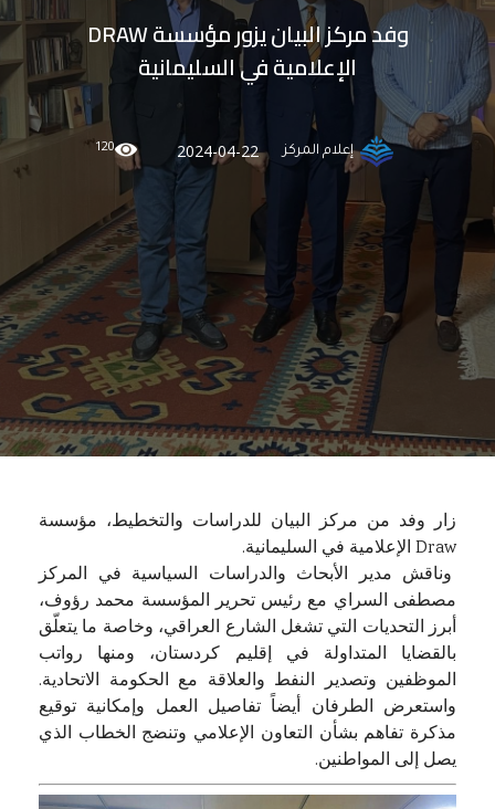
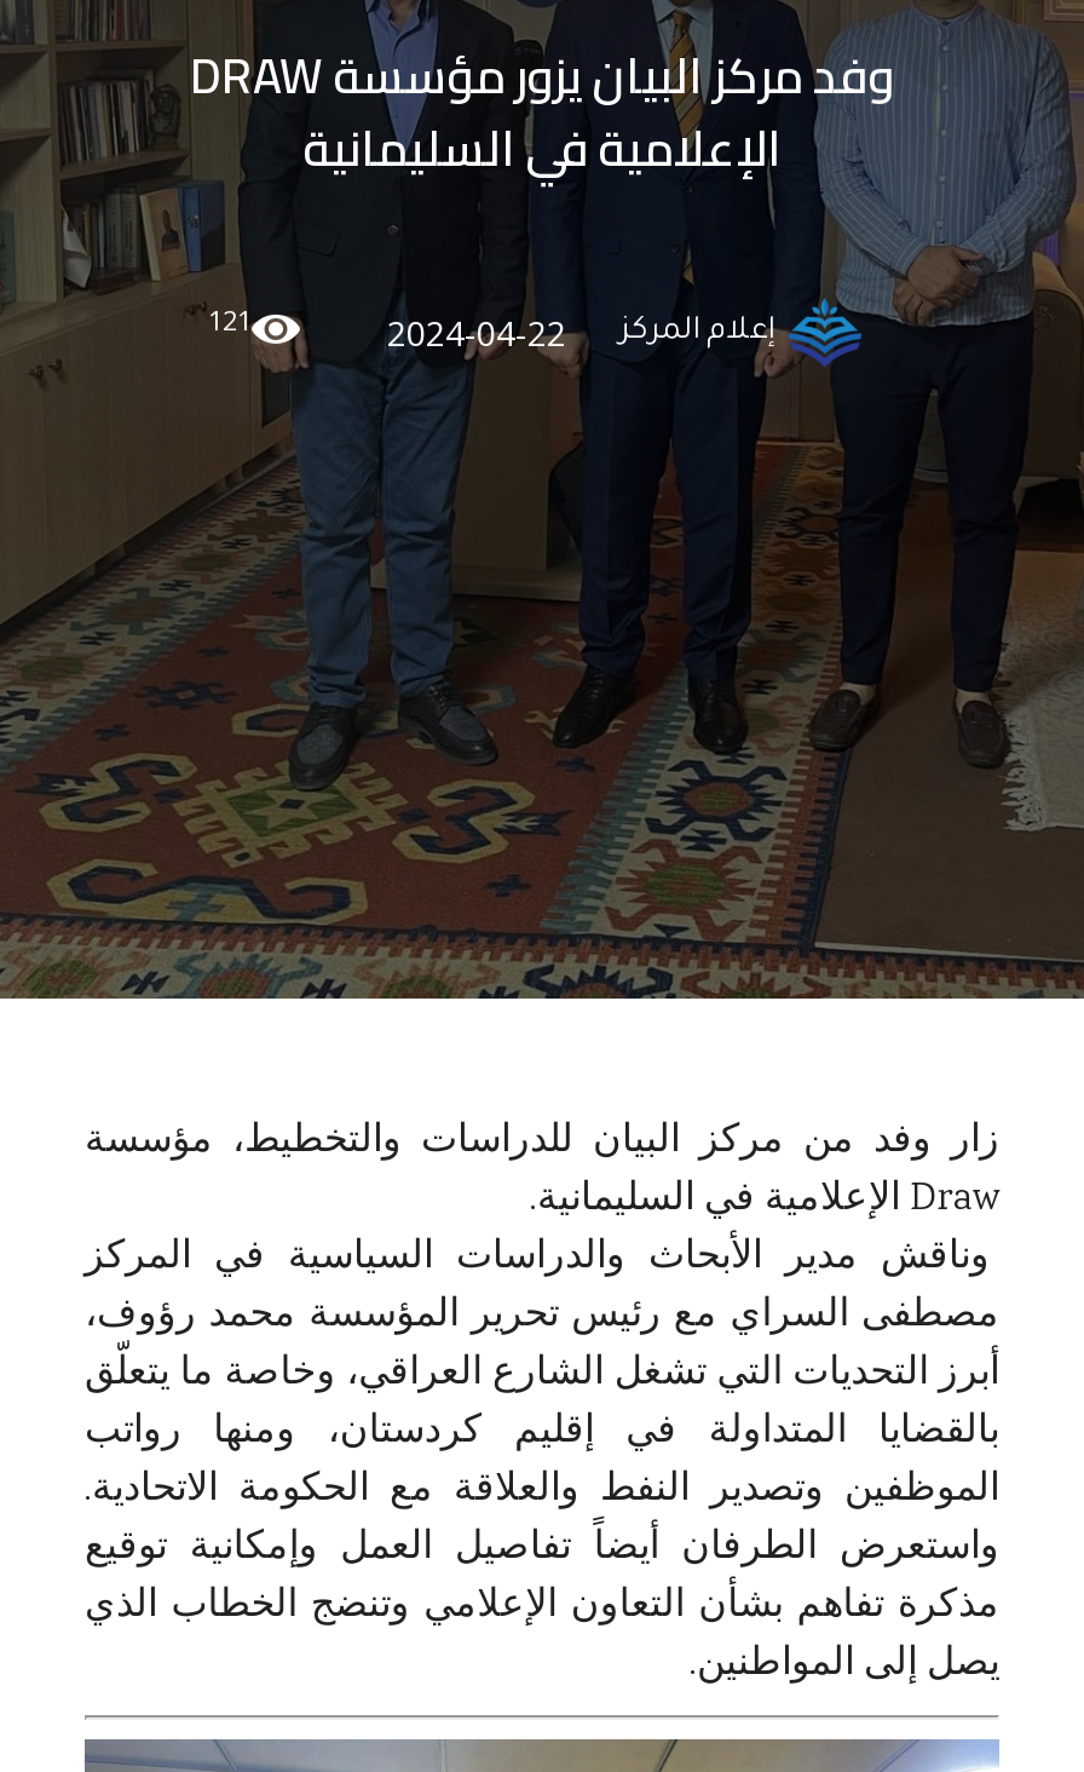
- 120
+ 121
